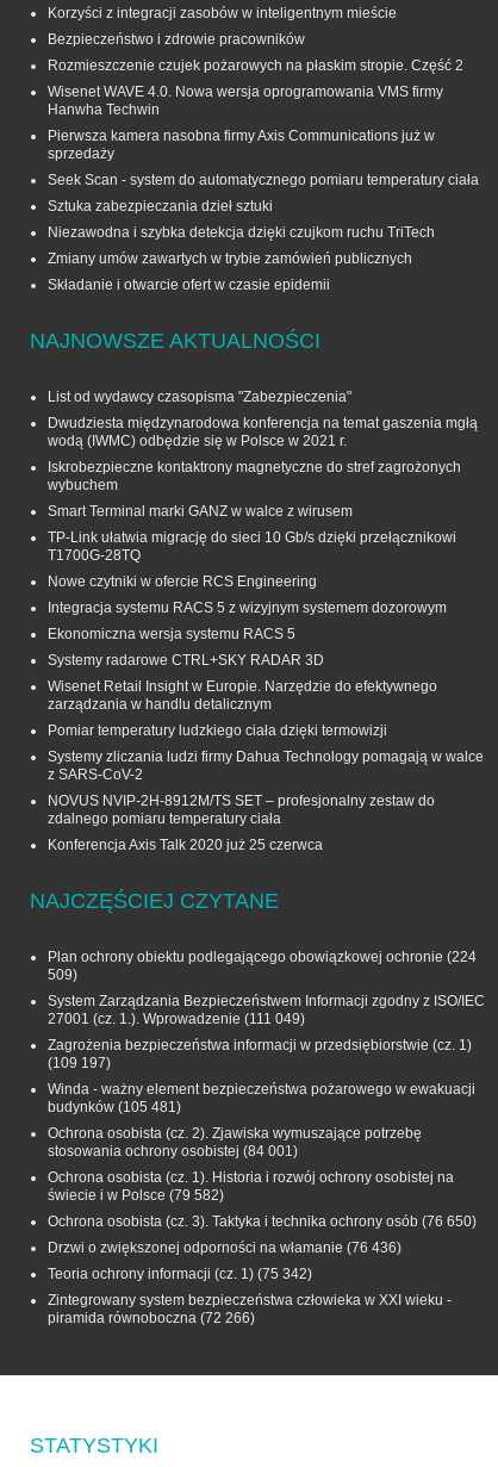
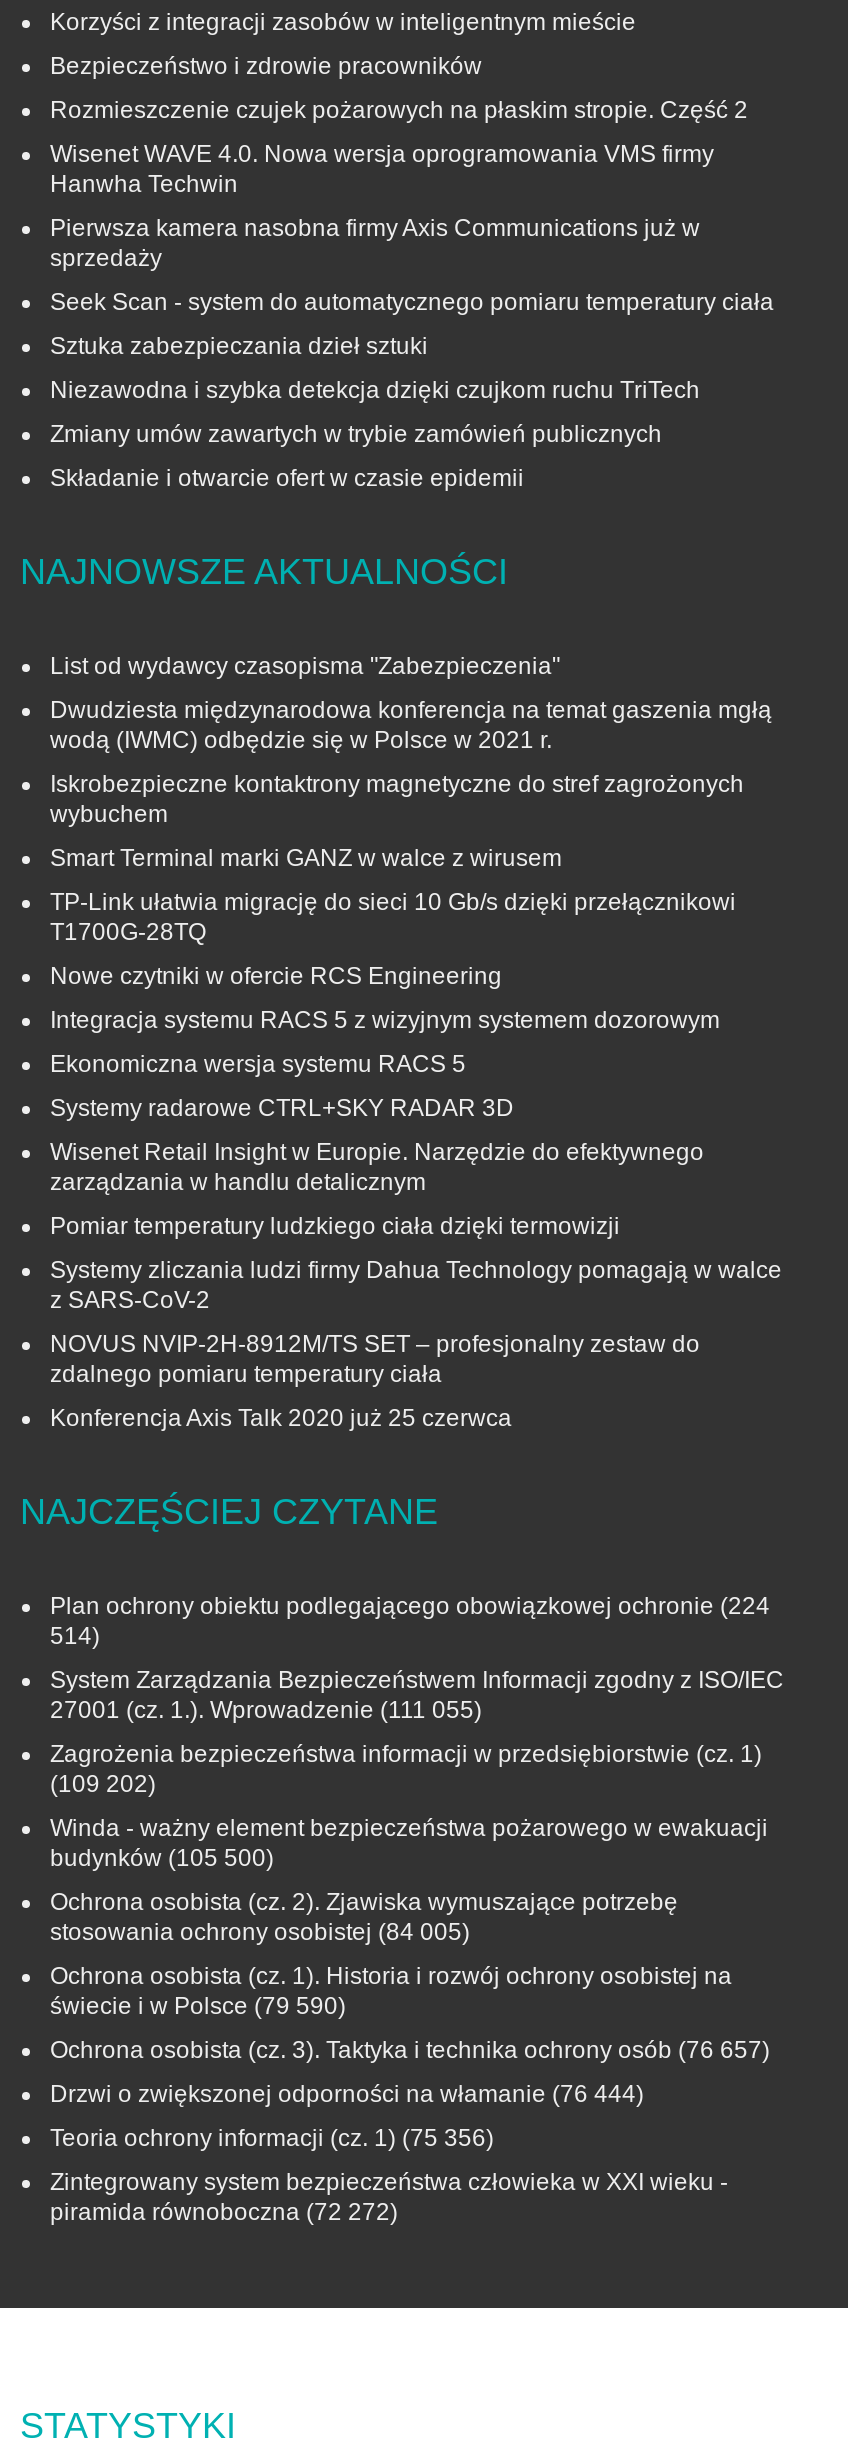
- 509)
+ 514)

- 27001 (cz. 1.). Wprowadzenie (111 049)
+ 27001 (cz. 1.). Wprowadzenie (111 055)

- (109 197)
+ (109 202)

- budynków (105 481)
+ budynków (105 500)

- stosowania ochrony osobistej (84 001)
+ stosowania ochrony osobistej (84 005)

- świecie i w Polsce (79 582)
+ świecie i w Polsce (79 590)

- Ochrona osobista (cz. 3). Taktyka i technika ochrony osób (76 650)
+ Ochrona osobista (cz. 3). Taktyka i technika ochrony osób (76 657)

- Drzwi o zwiększonej odporności na włamanie (76 436)
+ Drzwi o zwiększonej odporności na włamanie (76 444)

- Teoria ochrony informacji (cz. 1) (75 342)
+ Teoria ochrony informacji (cz. 1) (75 356)

- piramida równoboczna (72 266)
+ piramida równoboczna (72 272)
